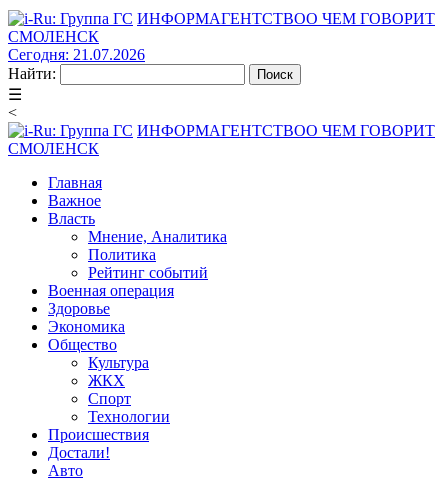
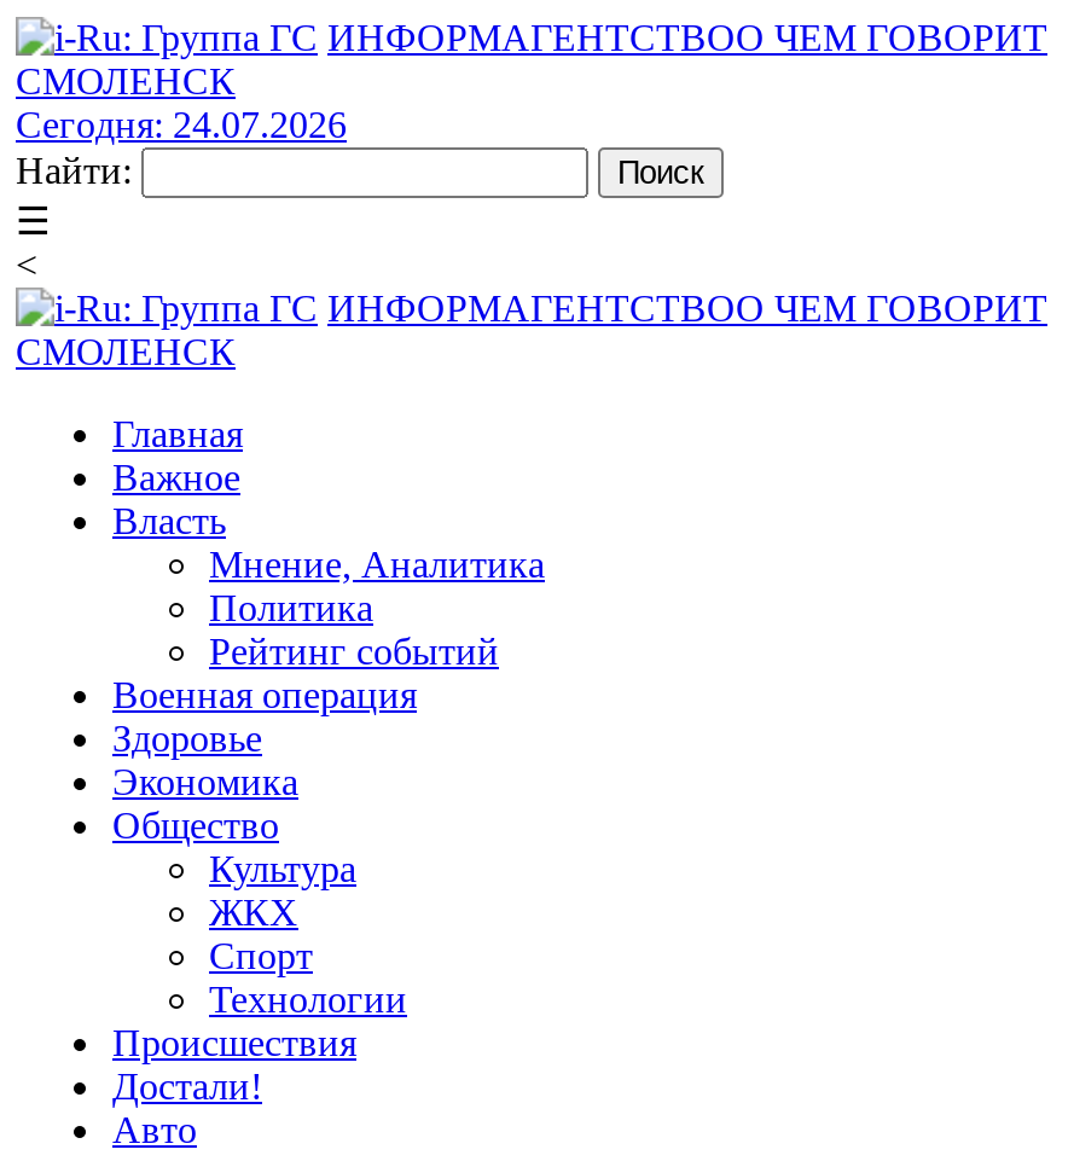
- Сегодня: 21.07.2026
+ Сегодня: 24.07.2026
